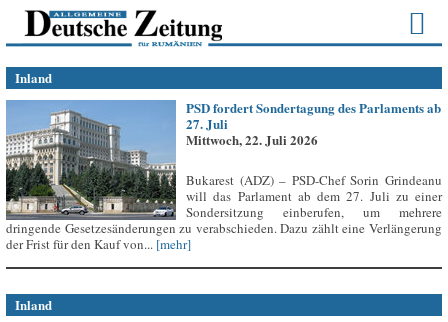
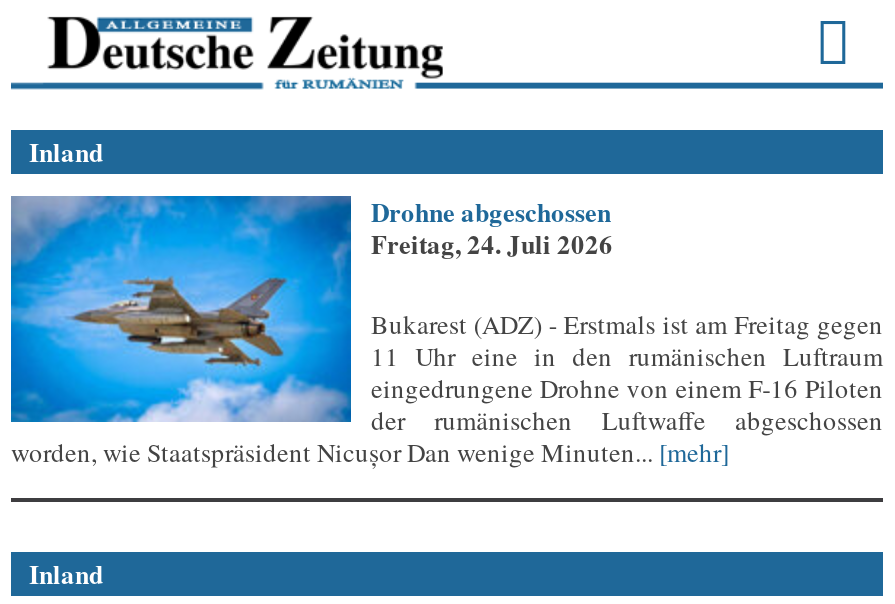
- [image]
- Bukarest (ADZ) – PSD-Chef Sorin Grindeanu
- will das Parlament ab dem 27. Juli zu einer
- Sondersitzung einberufen, um mehrere
- dringende Gesetzesänderungen zu verabschieden. Dazu zählt eine Verlängerung
- der Frist für den Kauf von... [mehr]
+ [image]
+ Bukarest (ADZ) - Erstmals ist am Freitag gegen
+ 11 Uhr eine in den rumänischen Luftraum
+ eingedrungene Drohne von einem F-16 Piloten
+ der rumänischen Luftwaffe abgeschossen
+ worden, wie Staatspräsident Nicușor Dan wenige Minuten... [mehr]

- PSD fordert Sondertagung des Parlaments ab
- 27. Juli
- Mittwoch, 22. Juli 2026
+ Drohne abgeschossen
+ Freitag, 24. Juli 2026
